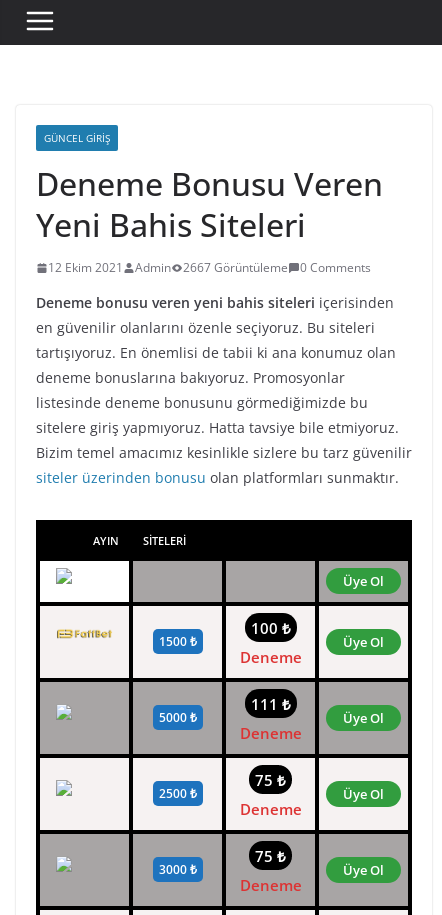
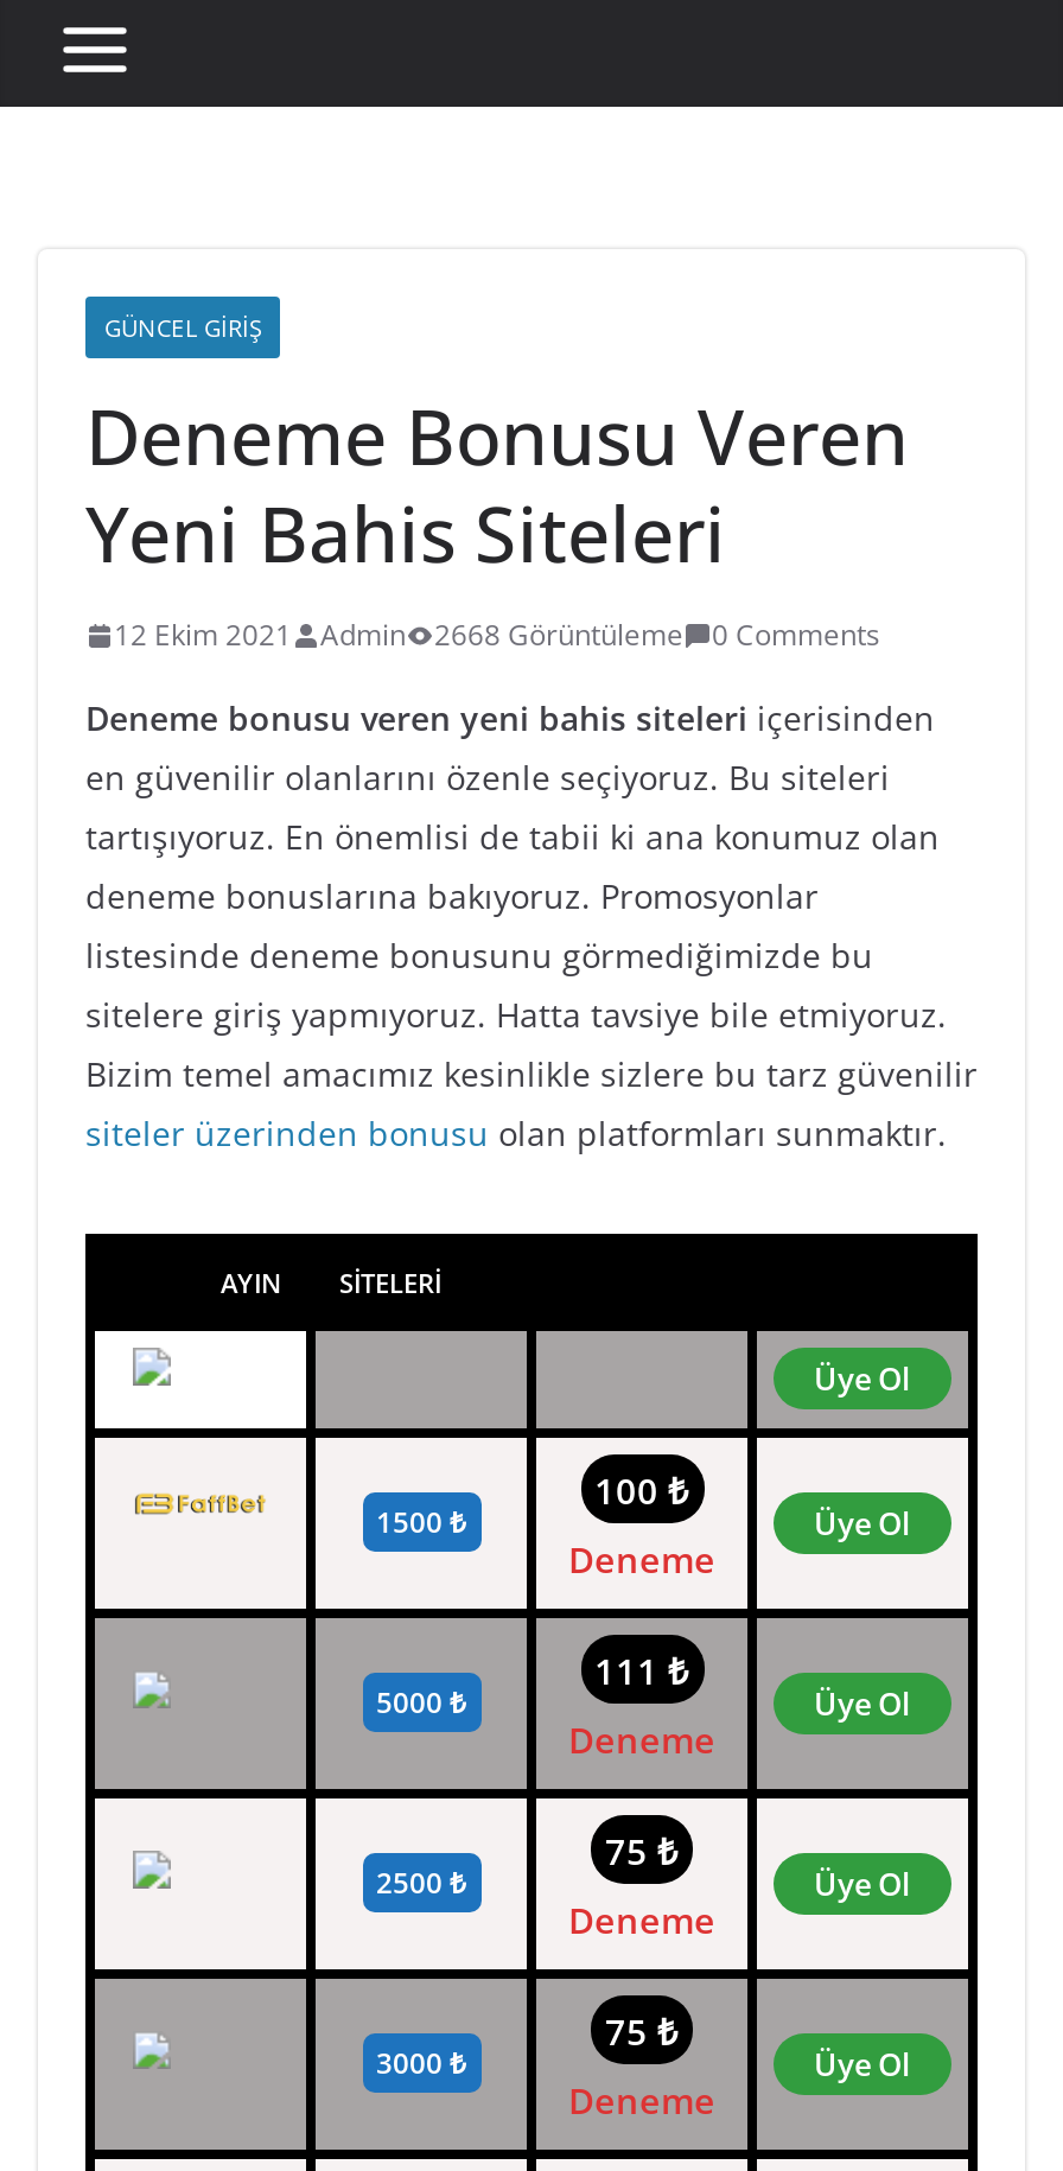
- 12 Ekim 2021 Admin 2667 Görüntüleme 0 Comments
+ 12 Ekim 2021 Admin 2668 Görüntüleme 0 Comments
